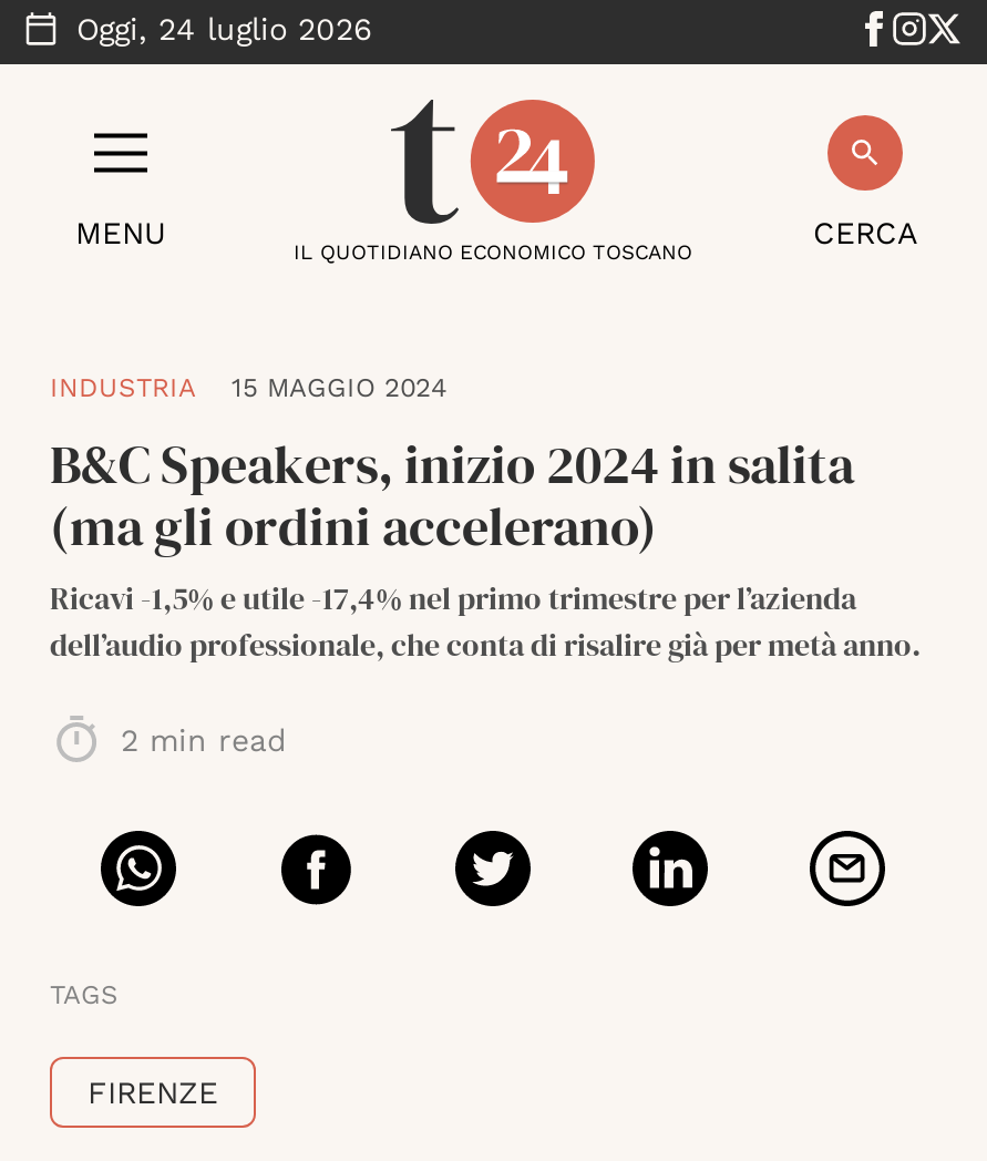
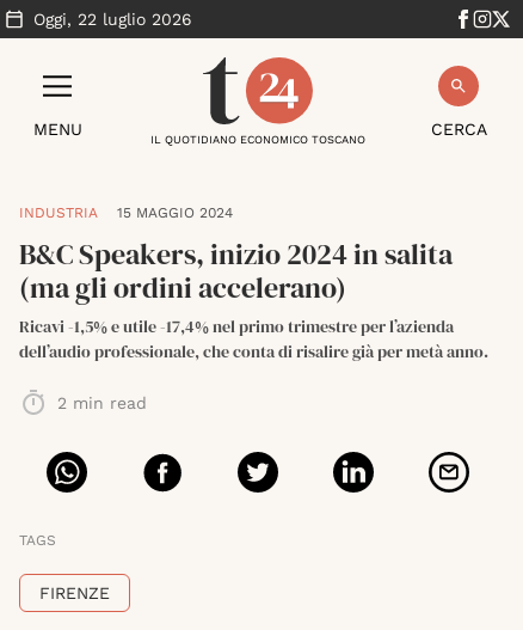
- Oggi, 24 luglio 2026
+ Oggi, 22 luglio 2026
